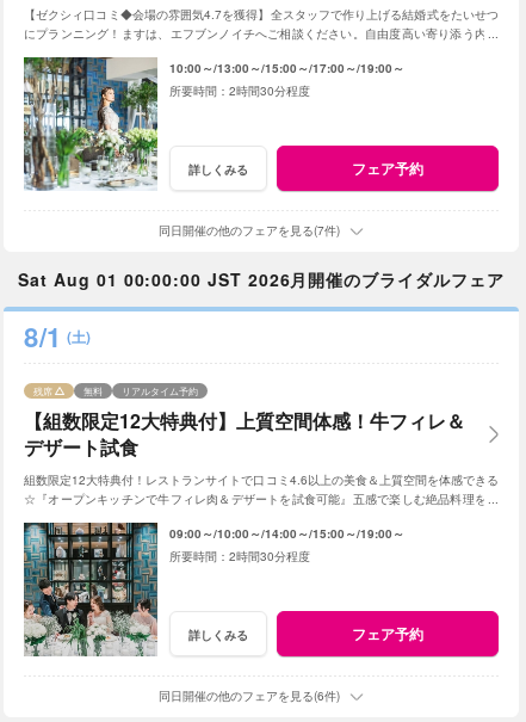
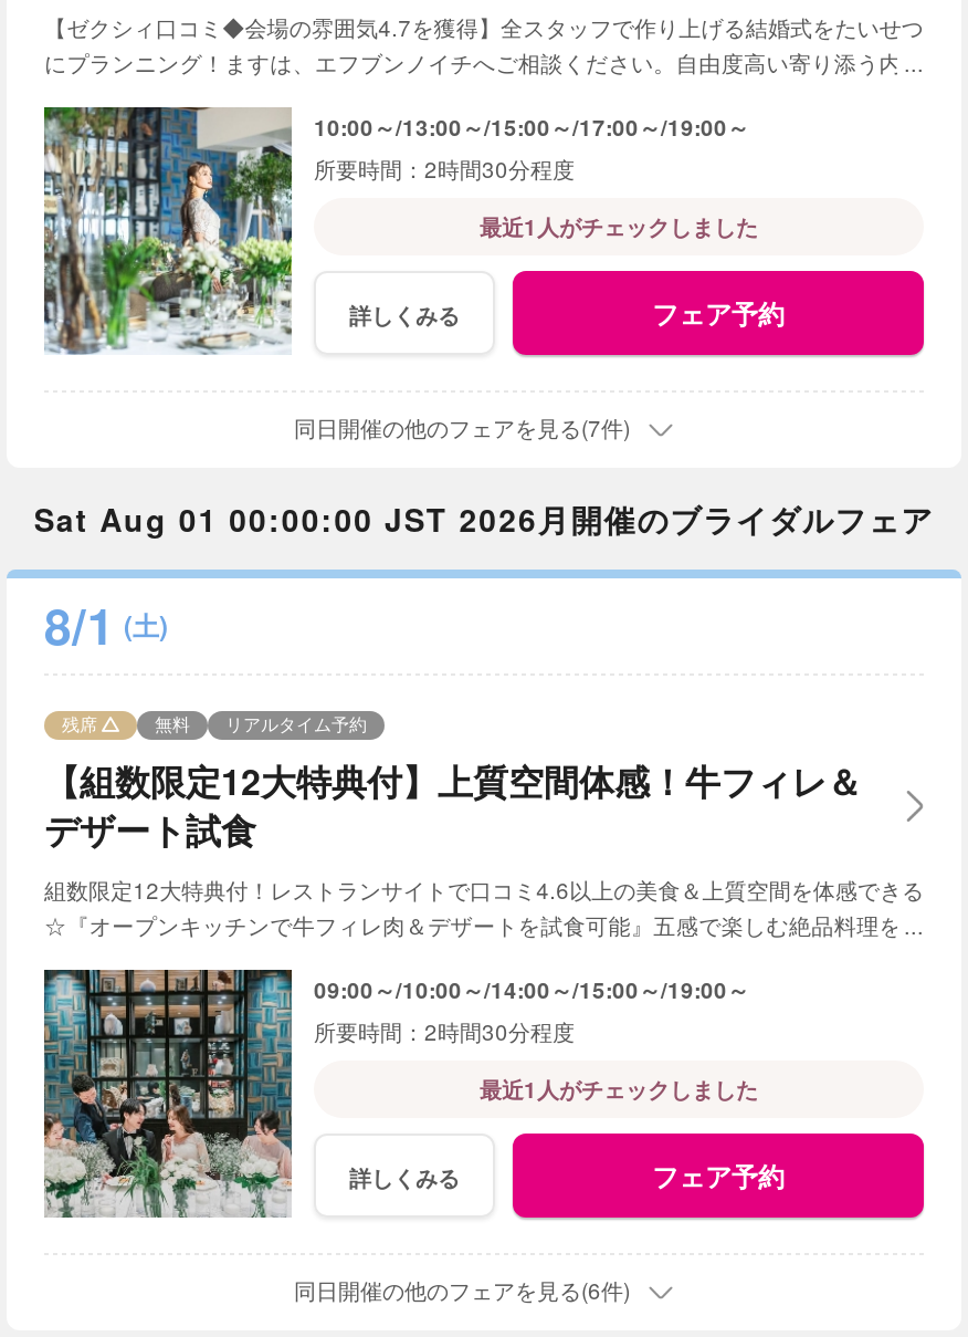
+ 最近1人がチェックしました

+ 最近1人がチェックしました
